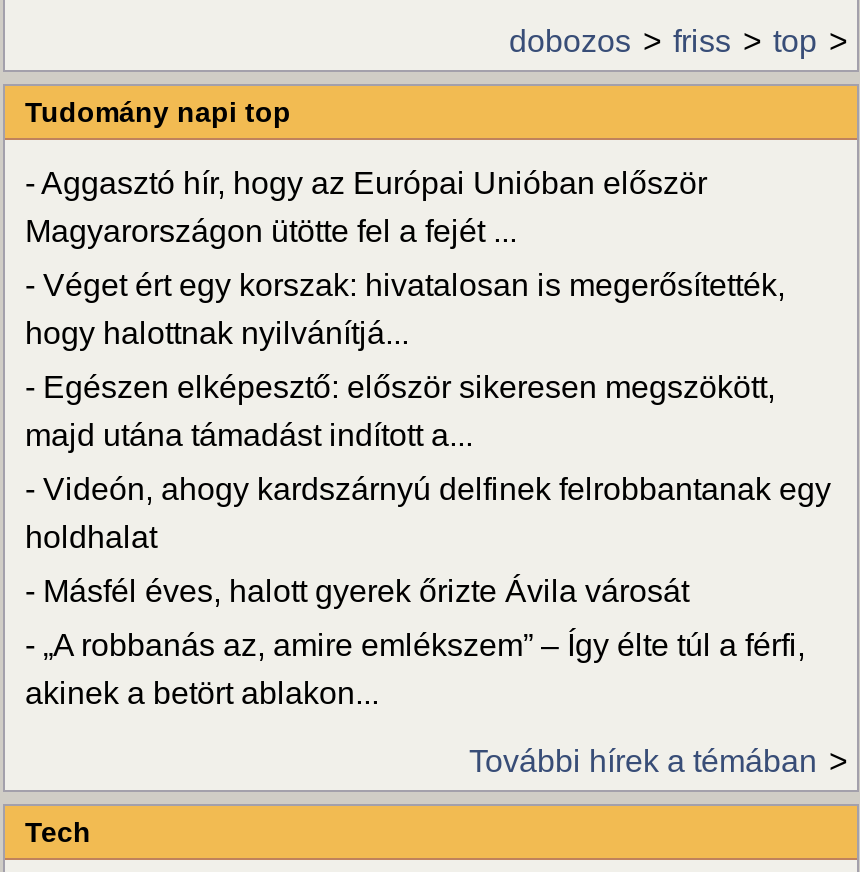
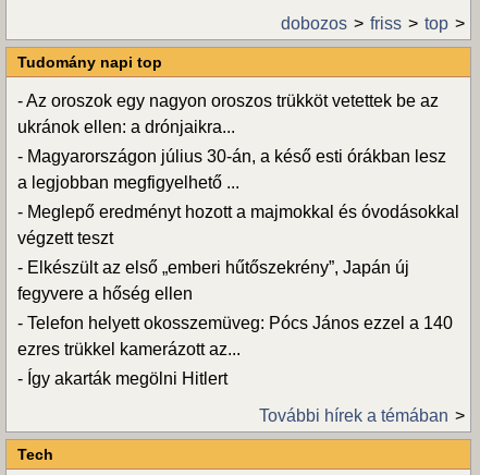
- - Aggasztó hír, hogy az Európai Unióban először
- Magyarországon ütötte fel a fejét ...
+ - Az oroszok egy nagyon oroszos trükköt vetettek be az
+ ukránok ellen: a drónjaikra...

- - Véget ért egy korszak: hivatalosan is megerősítették,
- hogy halottnak nyilvánítjá...
+ - Magyarországon július 30-án, a késő esti órákban lesz
+ a legjobban megfigyelhető ...

- - Egészen elképesztő: először sikeresen megszökött,
- majd utána támadást indított a...
+ - Meglepő eredményt hozott a majmokkal és óvodásokkal
+ végzett teszt

- - Videón, ahogy kardszárnyú delfinek felrobbantanak egy
- holdhalat
+ - Elkészült az első „emberi hűtőszekrény”, Japán új
+ fegyvere a hőség ellen

- - Másfél éves, halott gyerek őrizte Ávila városát
+ - Telefon helyett okosszemüveg: Pócs János ezzel a 140
+ ezres trükkel kamerázott az...

- - „A robbanás az, amire emlékszem” – Így élte túl a férfi,
- akinek a betört ablakon...
+ - Így akarták megölni Hitlert
